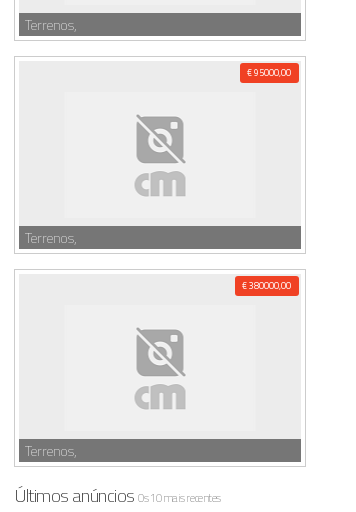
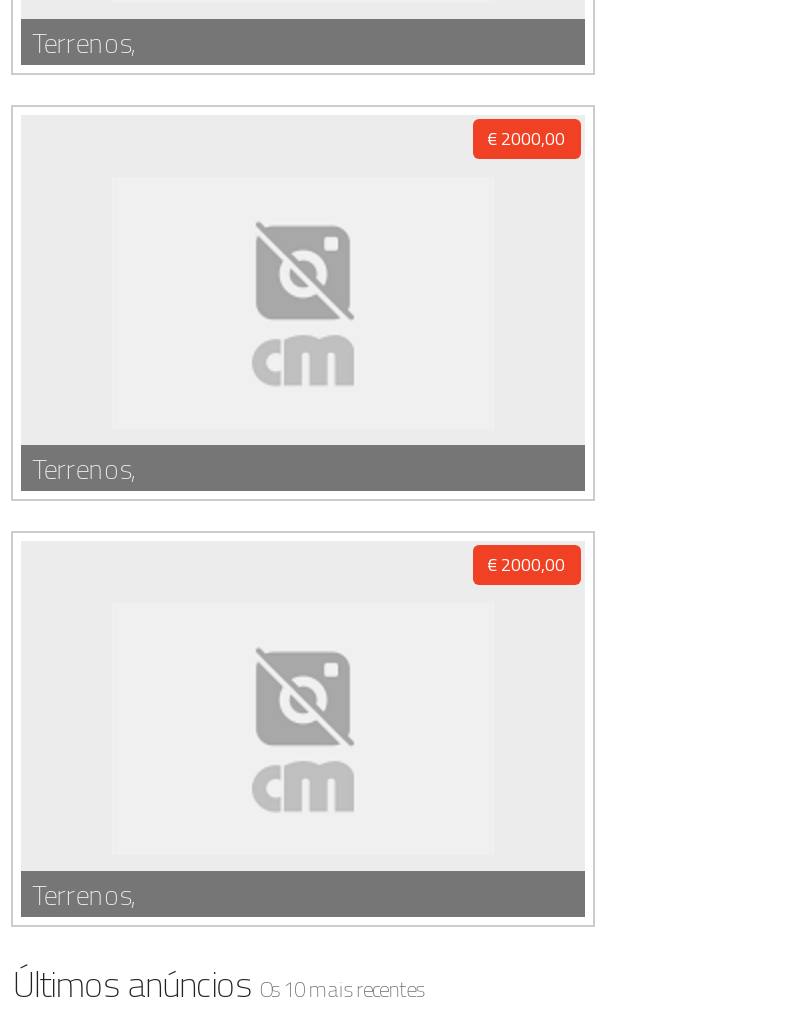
- € 95000,00
+ € 2000,00

- € 380000,00
+ € 2000,00
